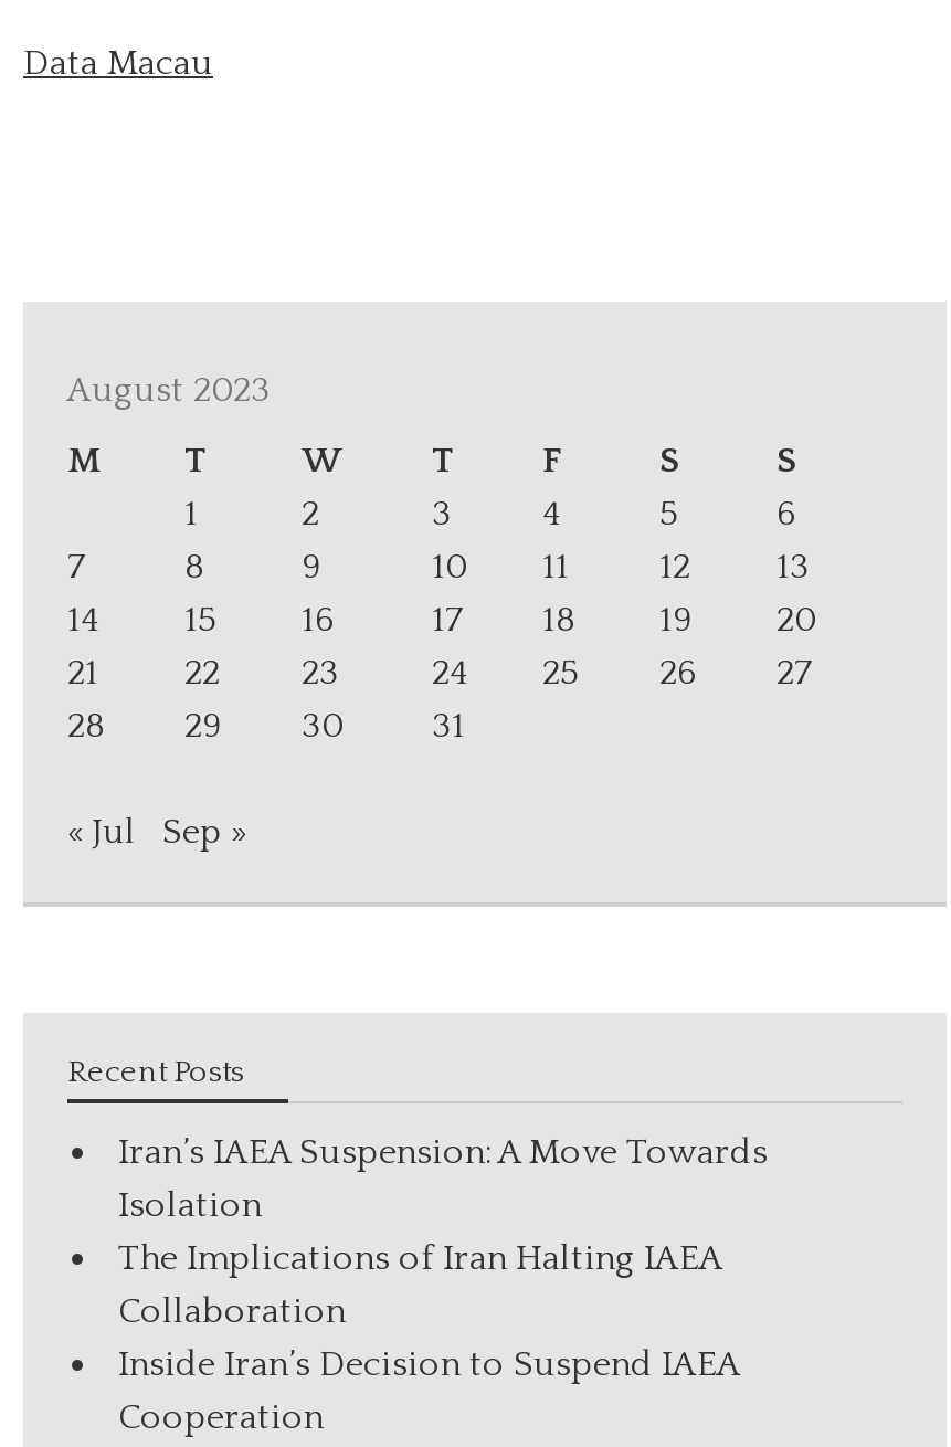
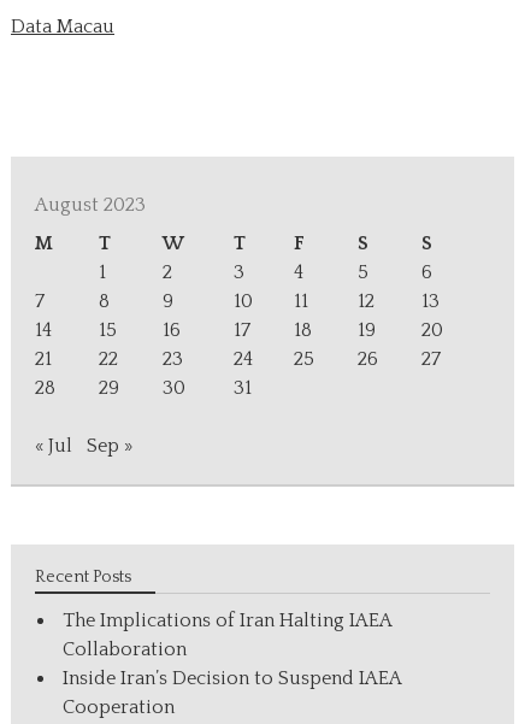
- Iran’s IAEA Suspension: A Move Towards
- Isolation
